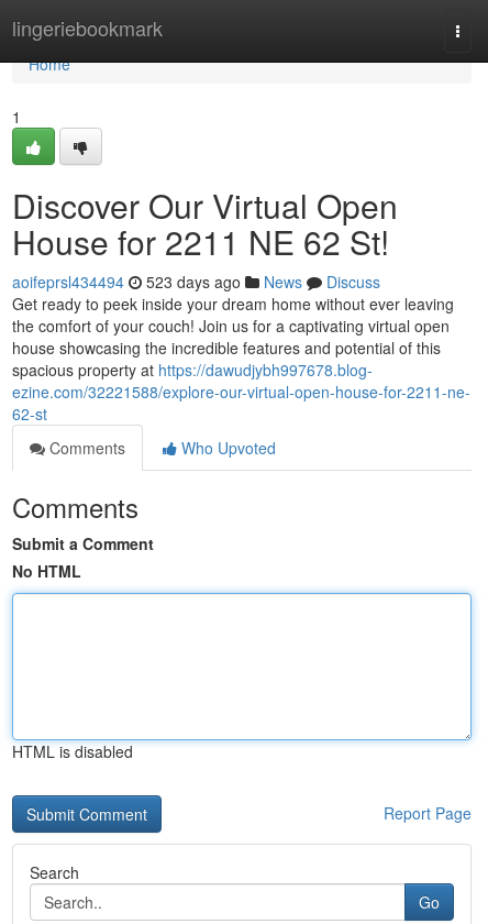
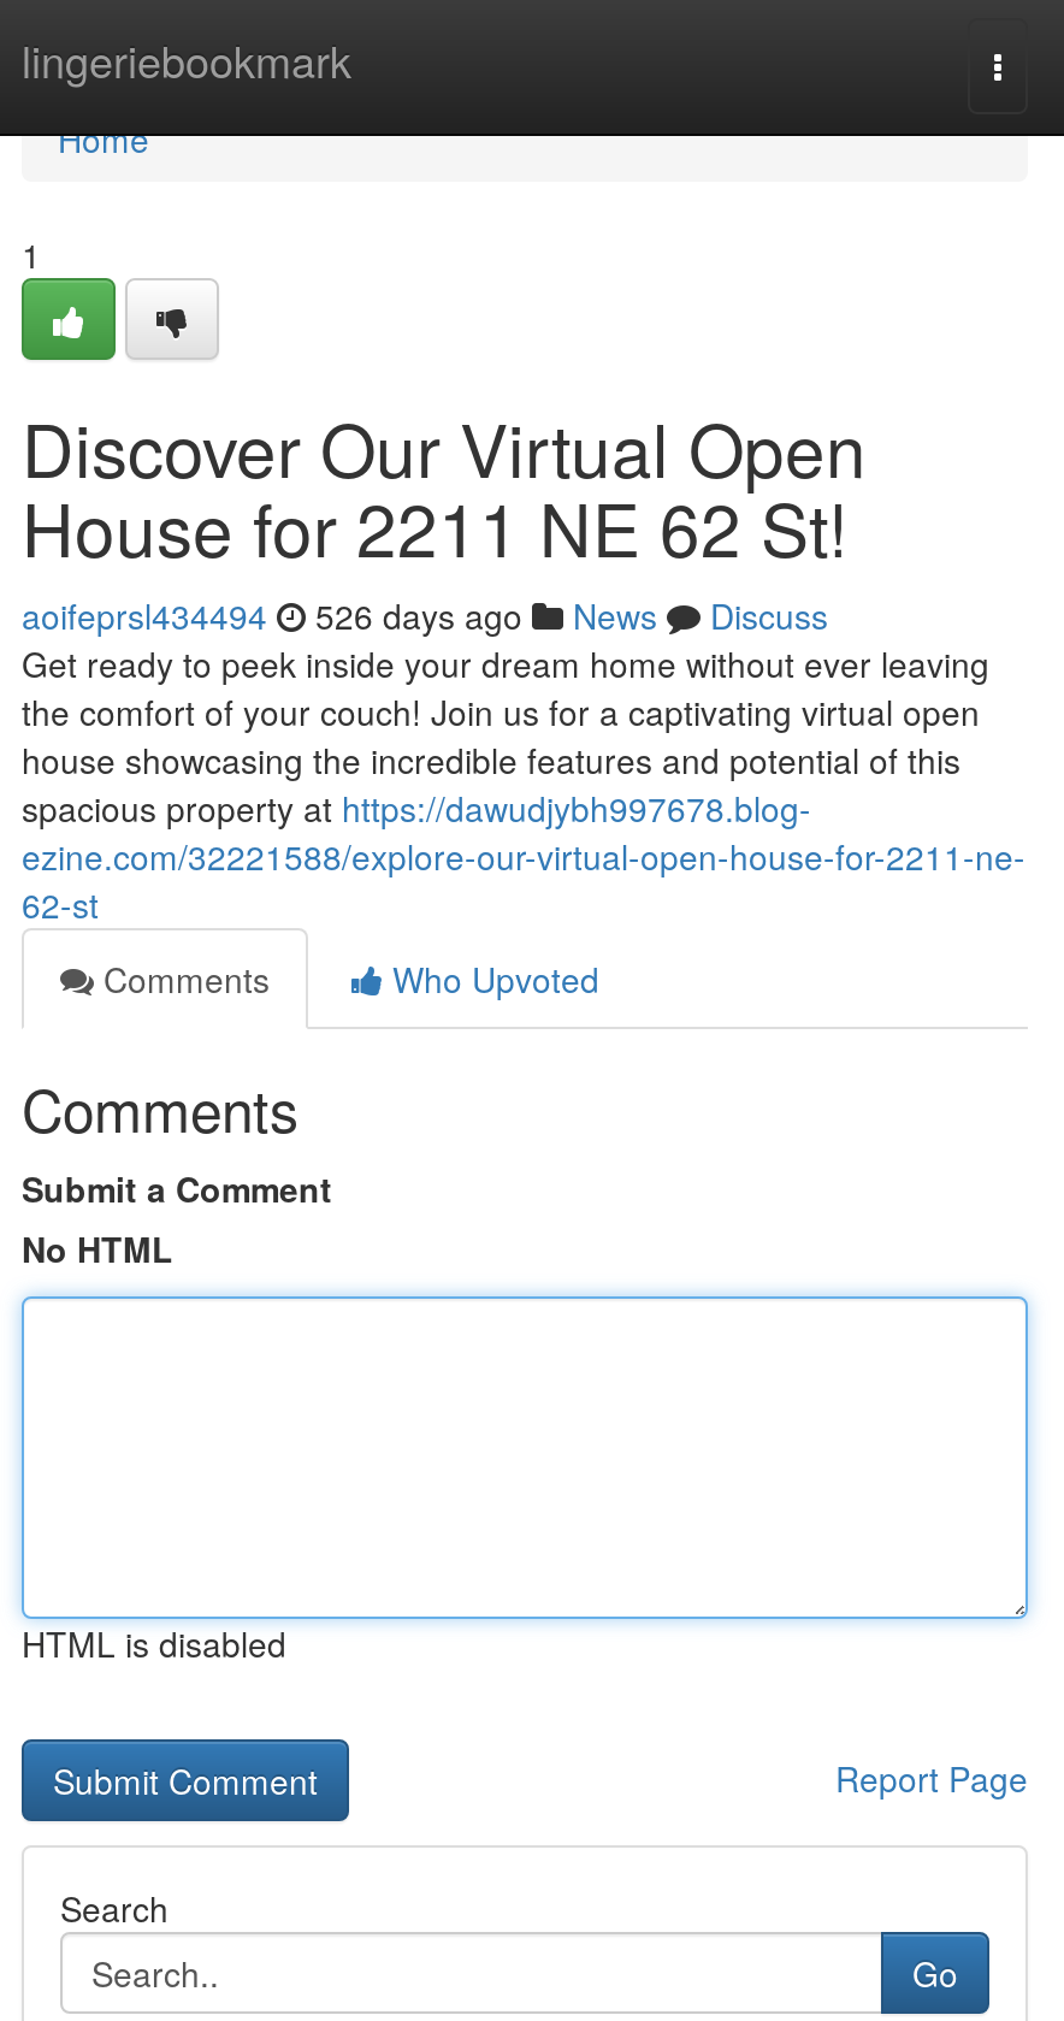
- aoifeprsl434494 523 days ago News Discuss
+ aoifeprsl434494 526 days ago News Discuss
